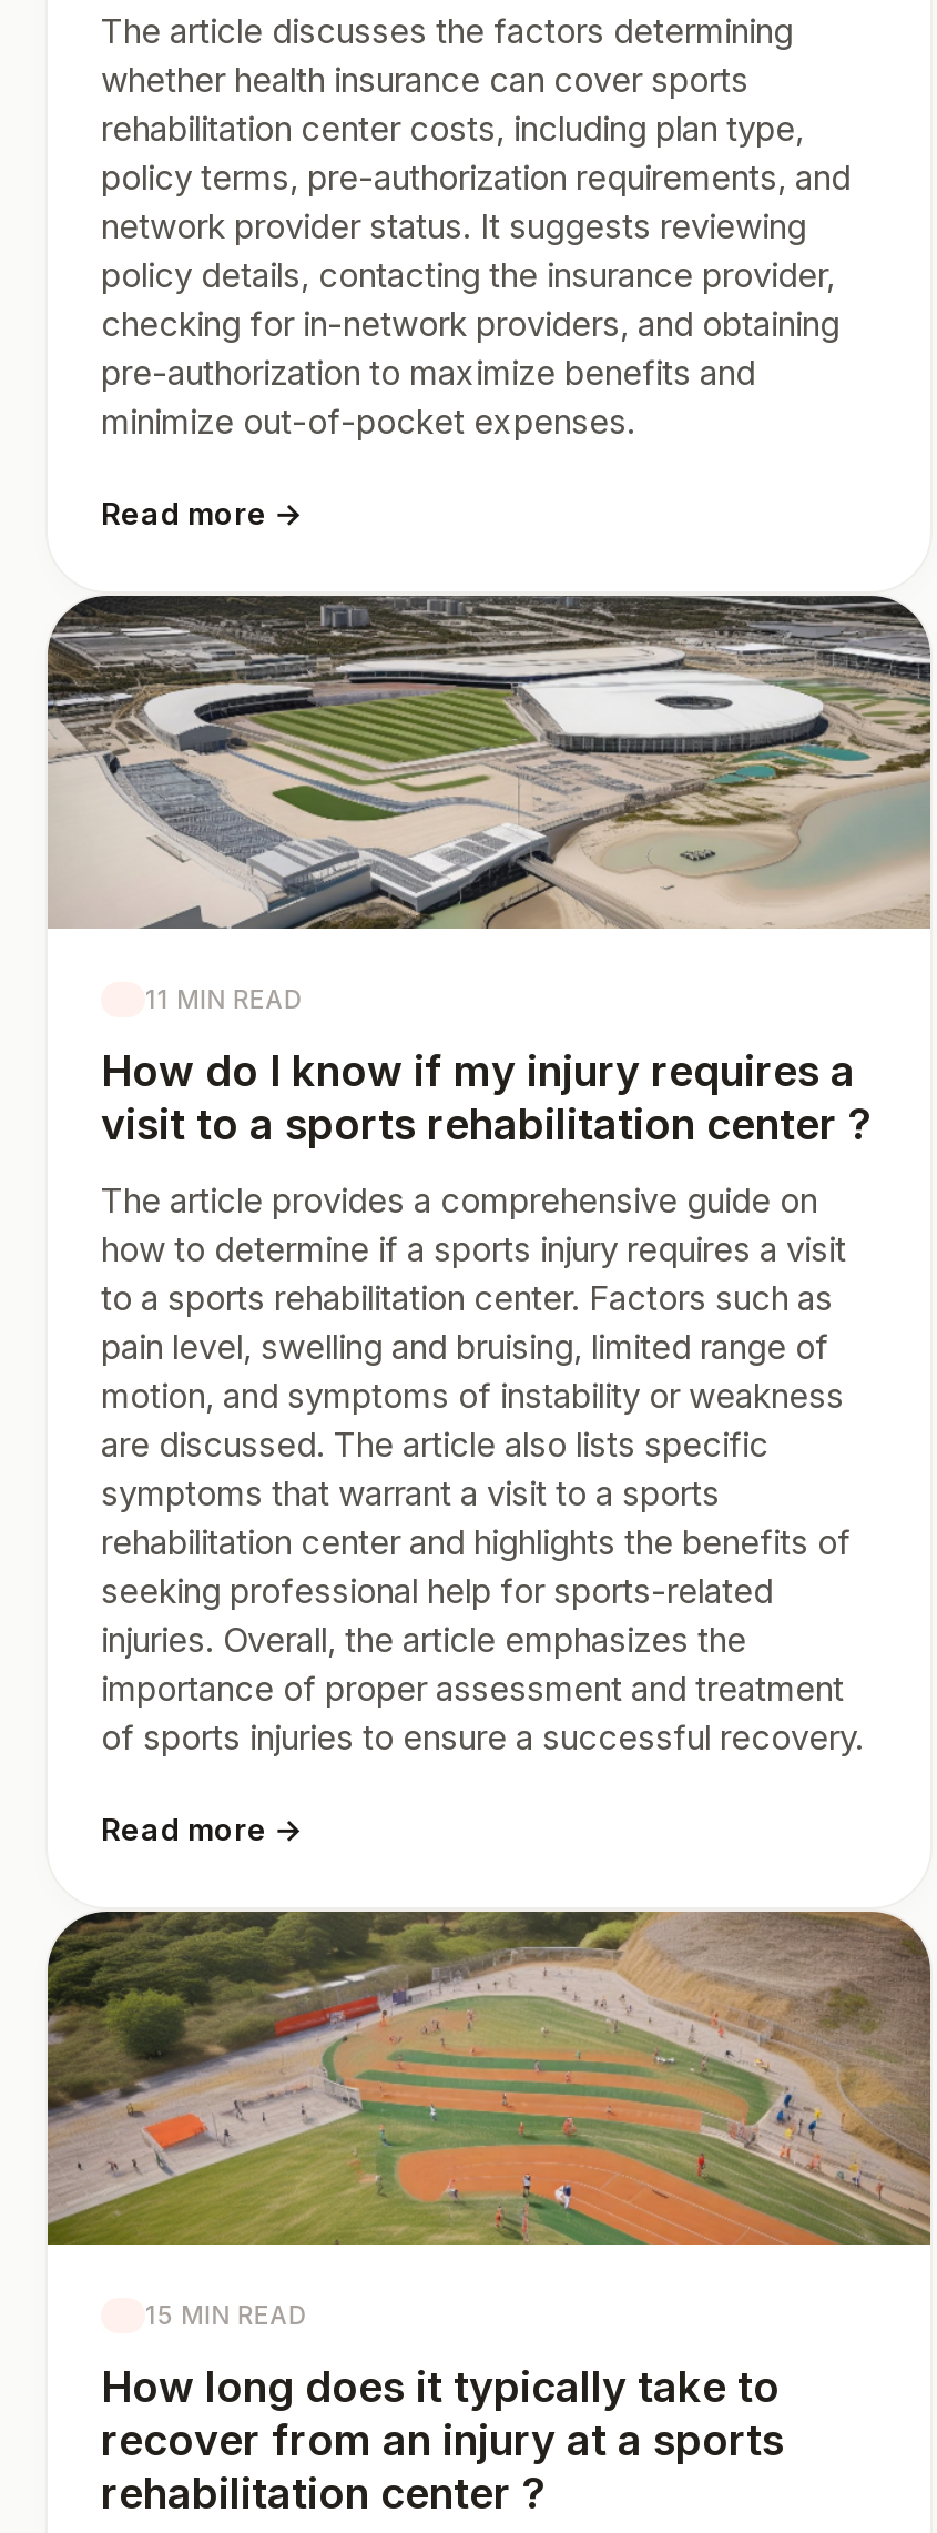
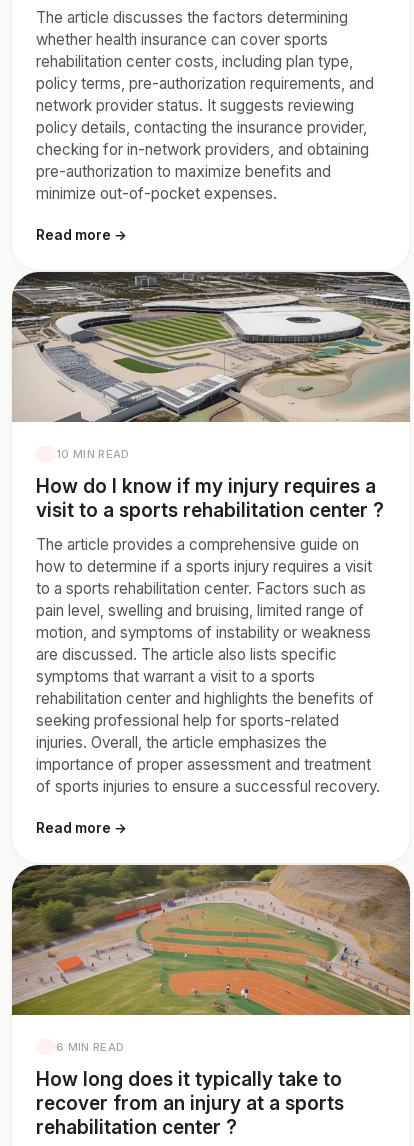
- 11 MIN READ
+ 10 MIN READ

- 15 MIN READ
+ 6 MIN READ
